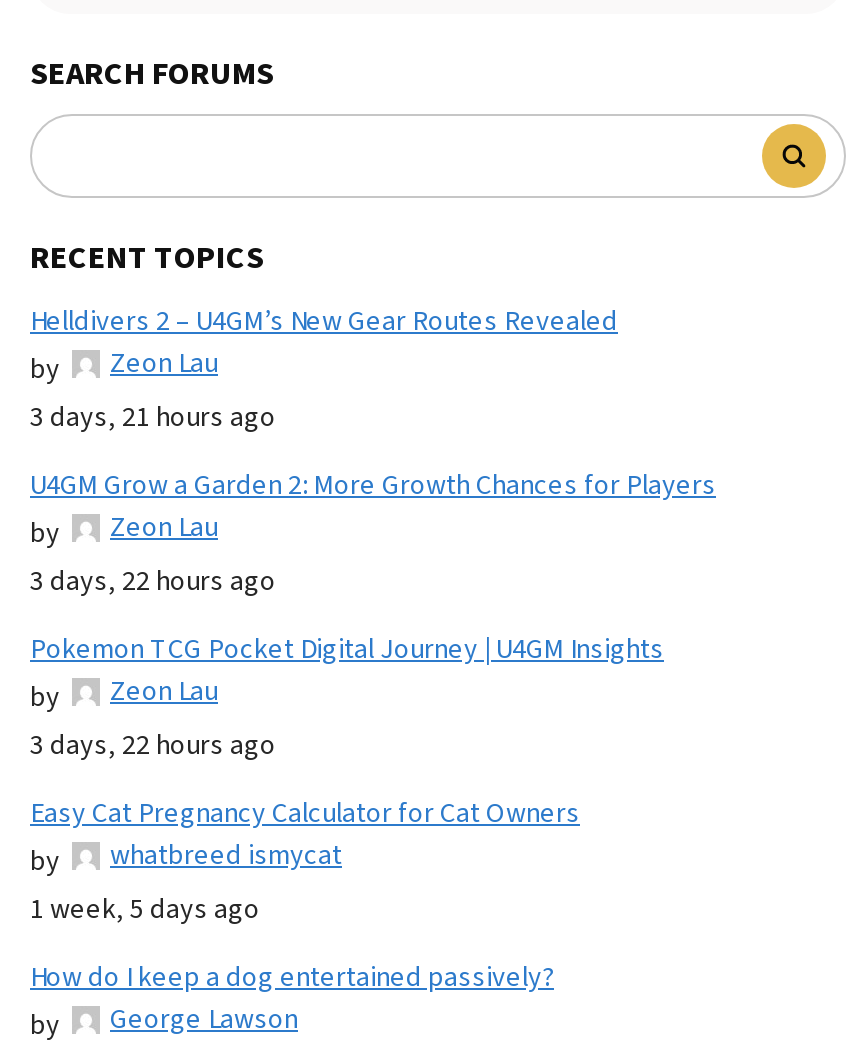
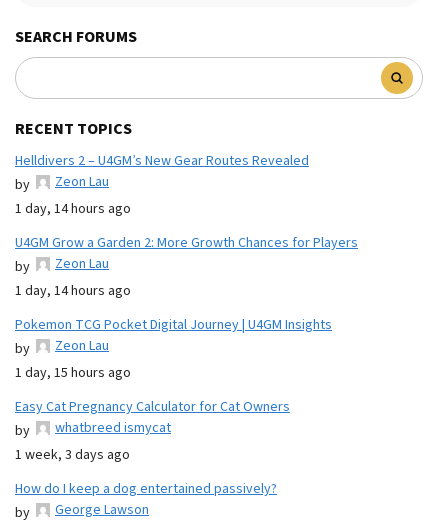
- 3 days, 21 hours ago
+ 1 day, 14 hours ago

- 3 days, 22 hours ago
+ 1 day, 14 hours ago

- 3 days, 22 hours ago
+ 1 day, 15 hours ago

- 1 week, 5 days ago
+ 1 week, 3 days ago
